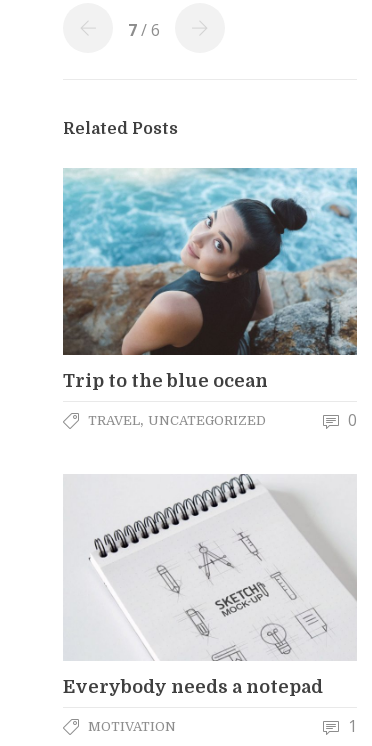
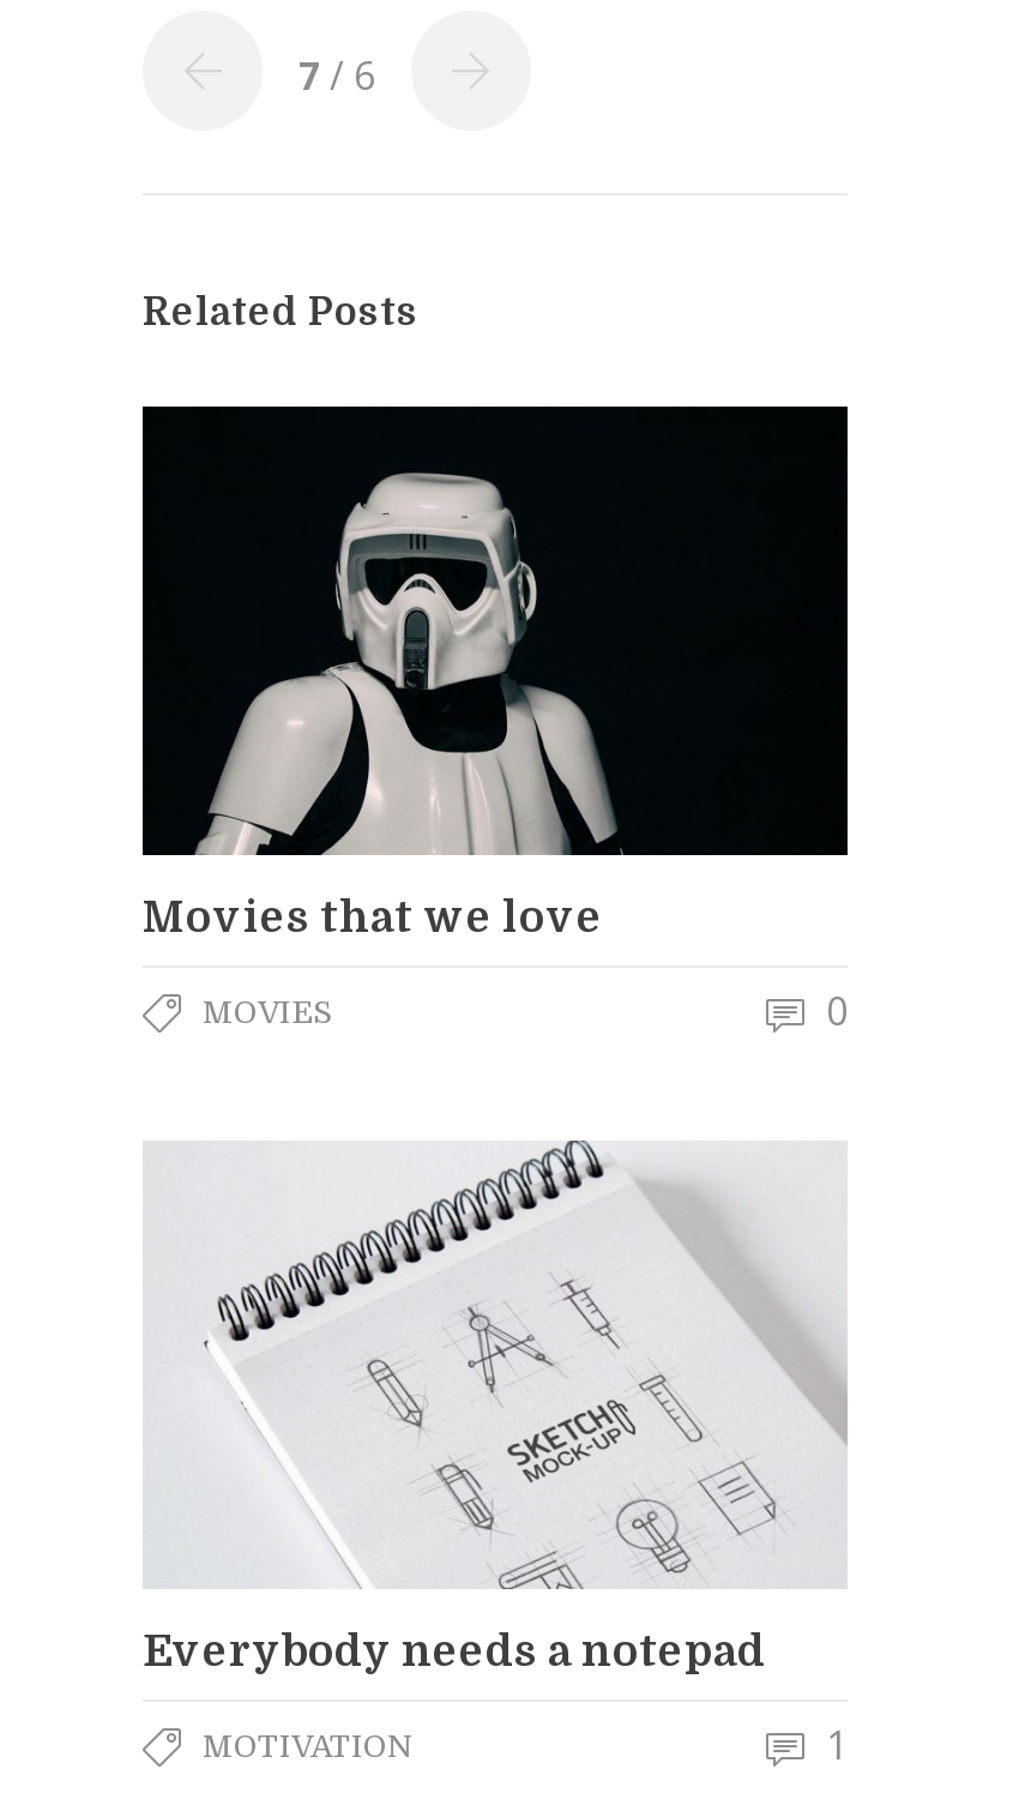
- [image]
- Trip to the blue ocean
+ [image]
+ Movies that we love

- TRAVEL, UNCATEGORIZED
+ MOVIES
